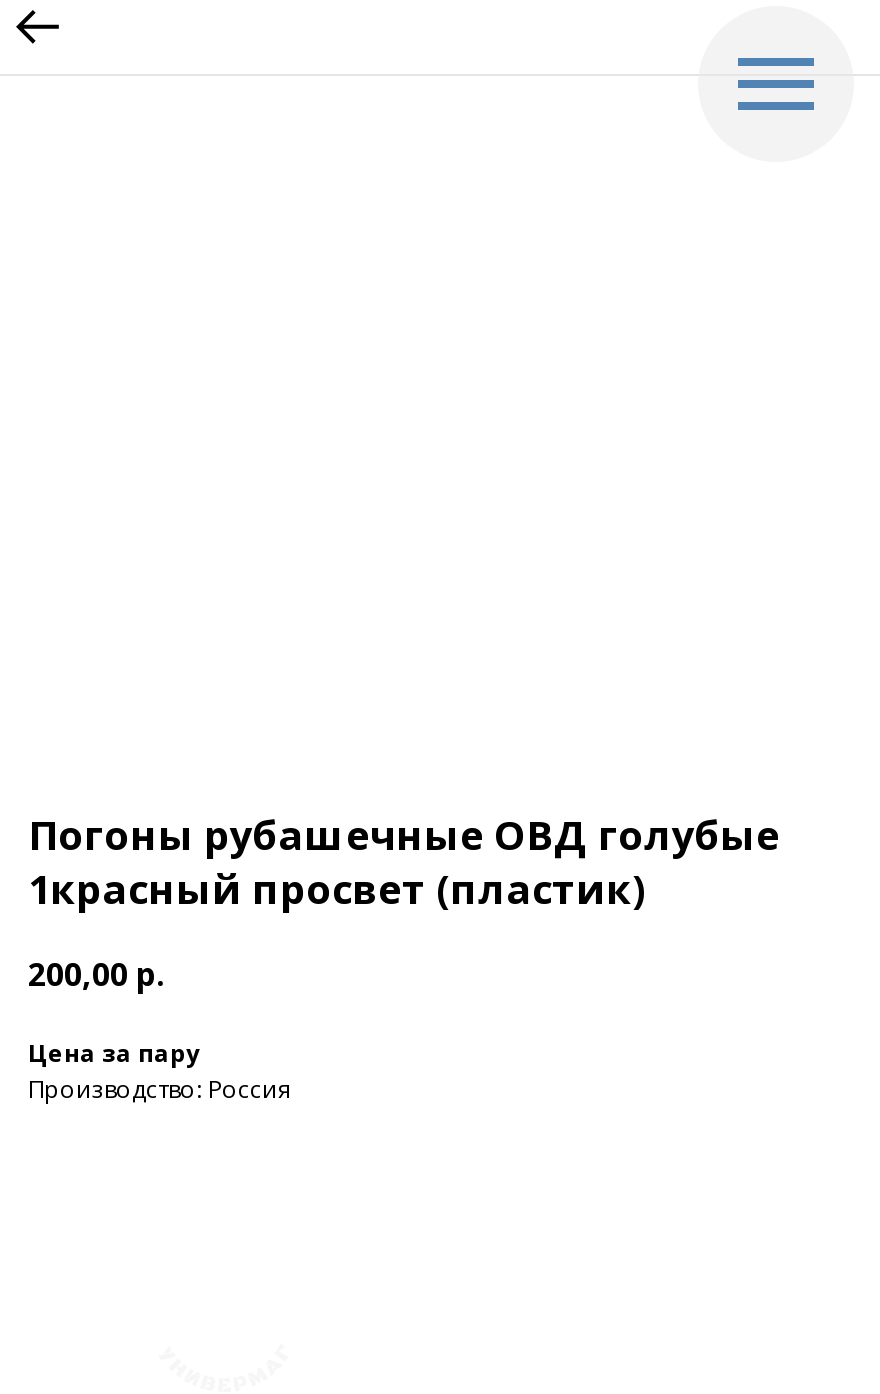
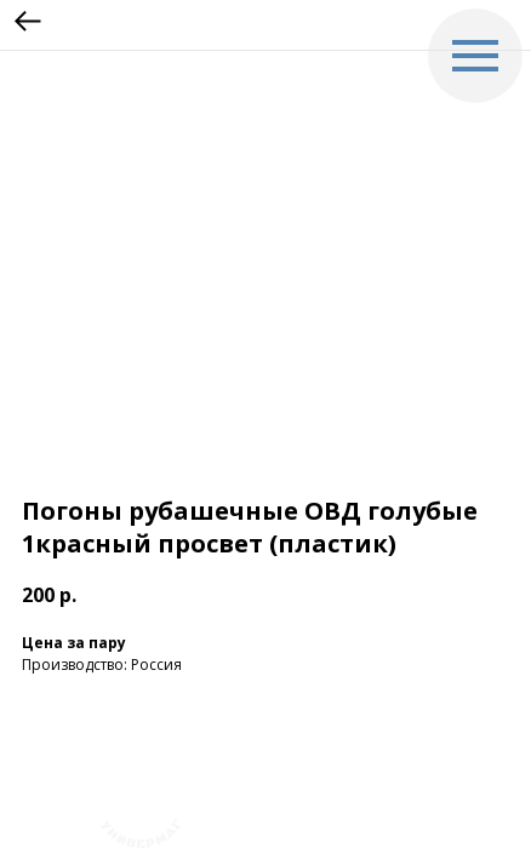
- 200,00 р.
+ 200 р.
